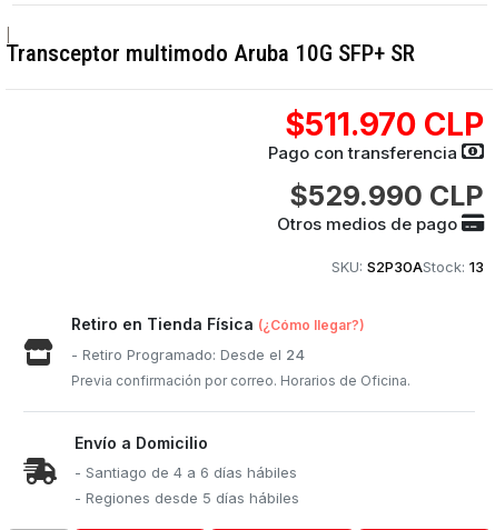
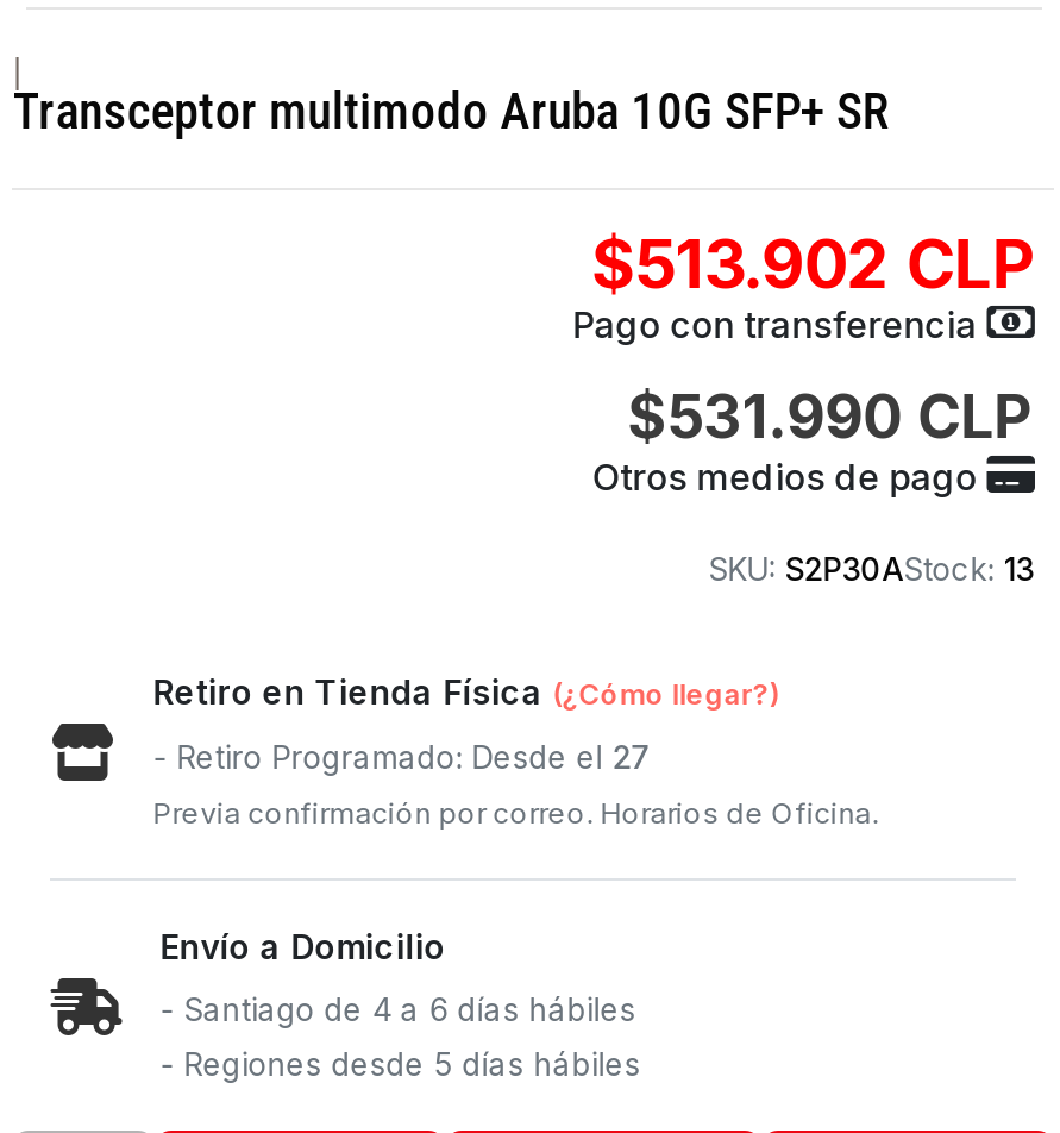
- $511.970 CLP
+ $513.902 CLP

- $529.990 CLP
+ $531.990 CLP

- - Retiro Programado: Desde el 24
+ - Retiro Programado: Desde el 27
